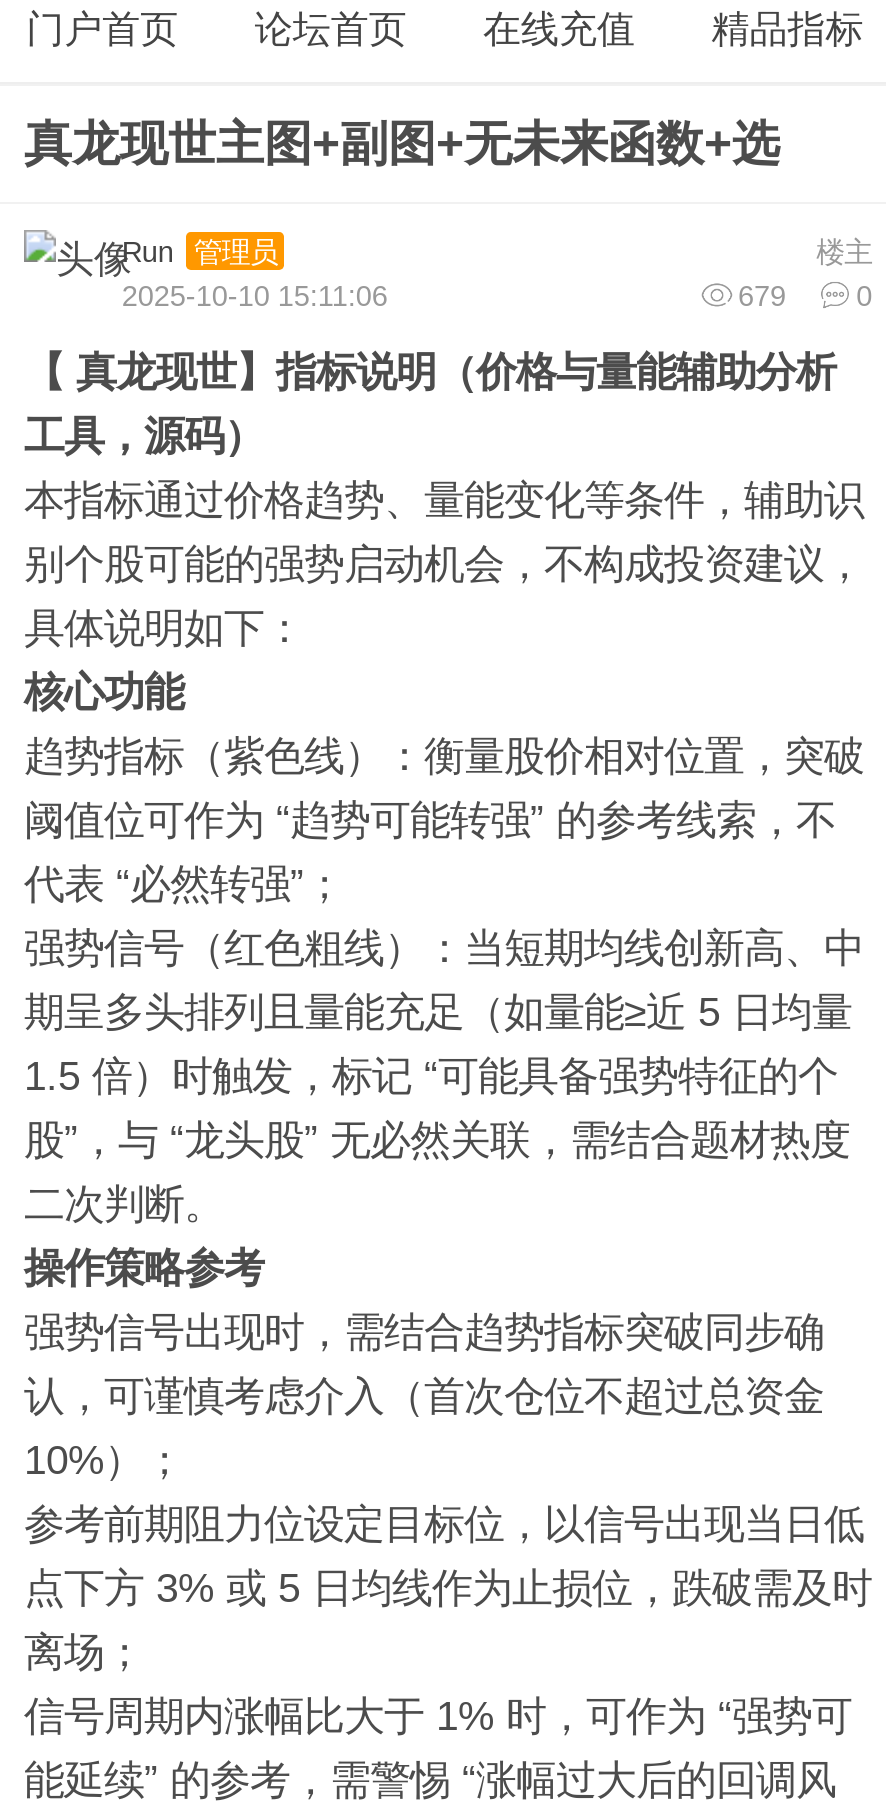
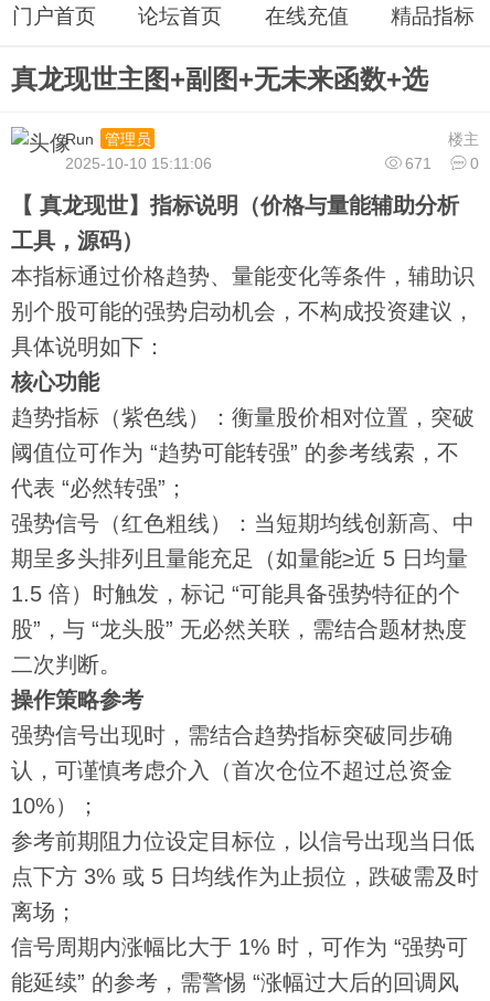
- 679 0
+ 671 0
